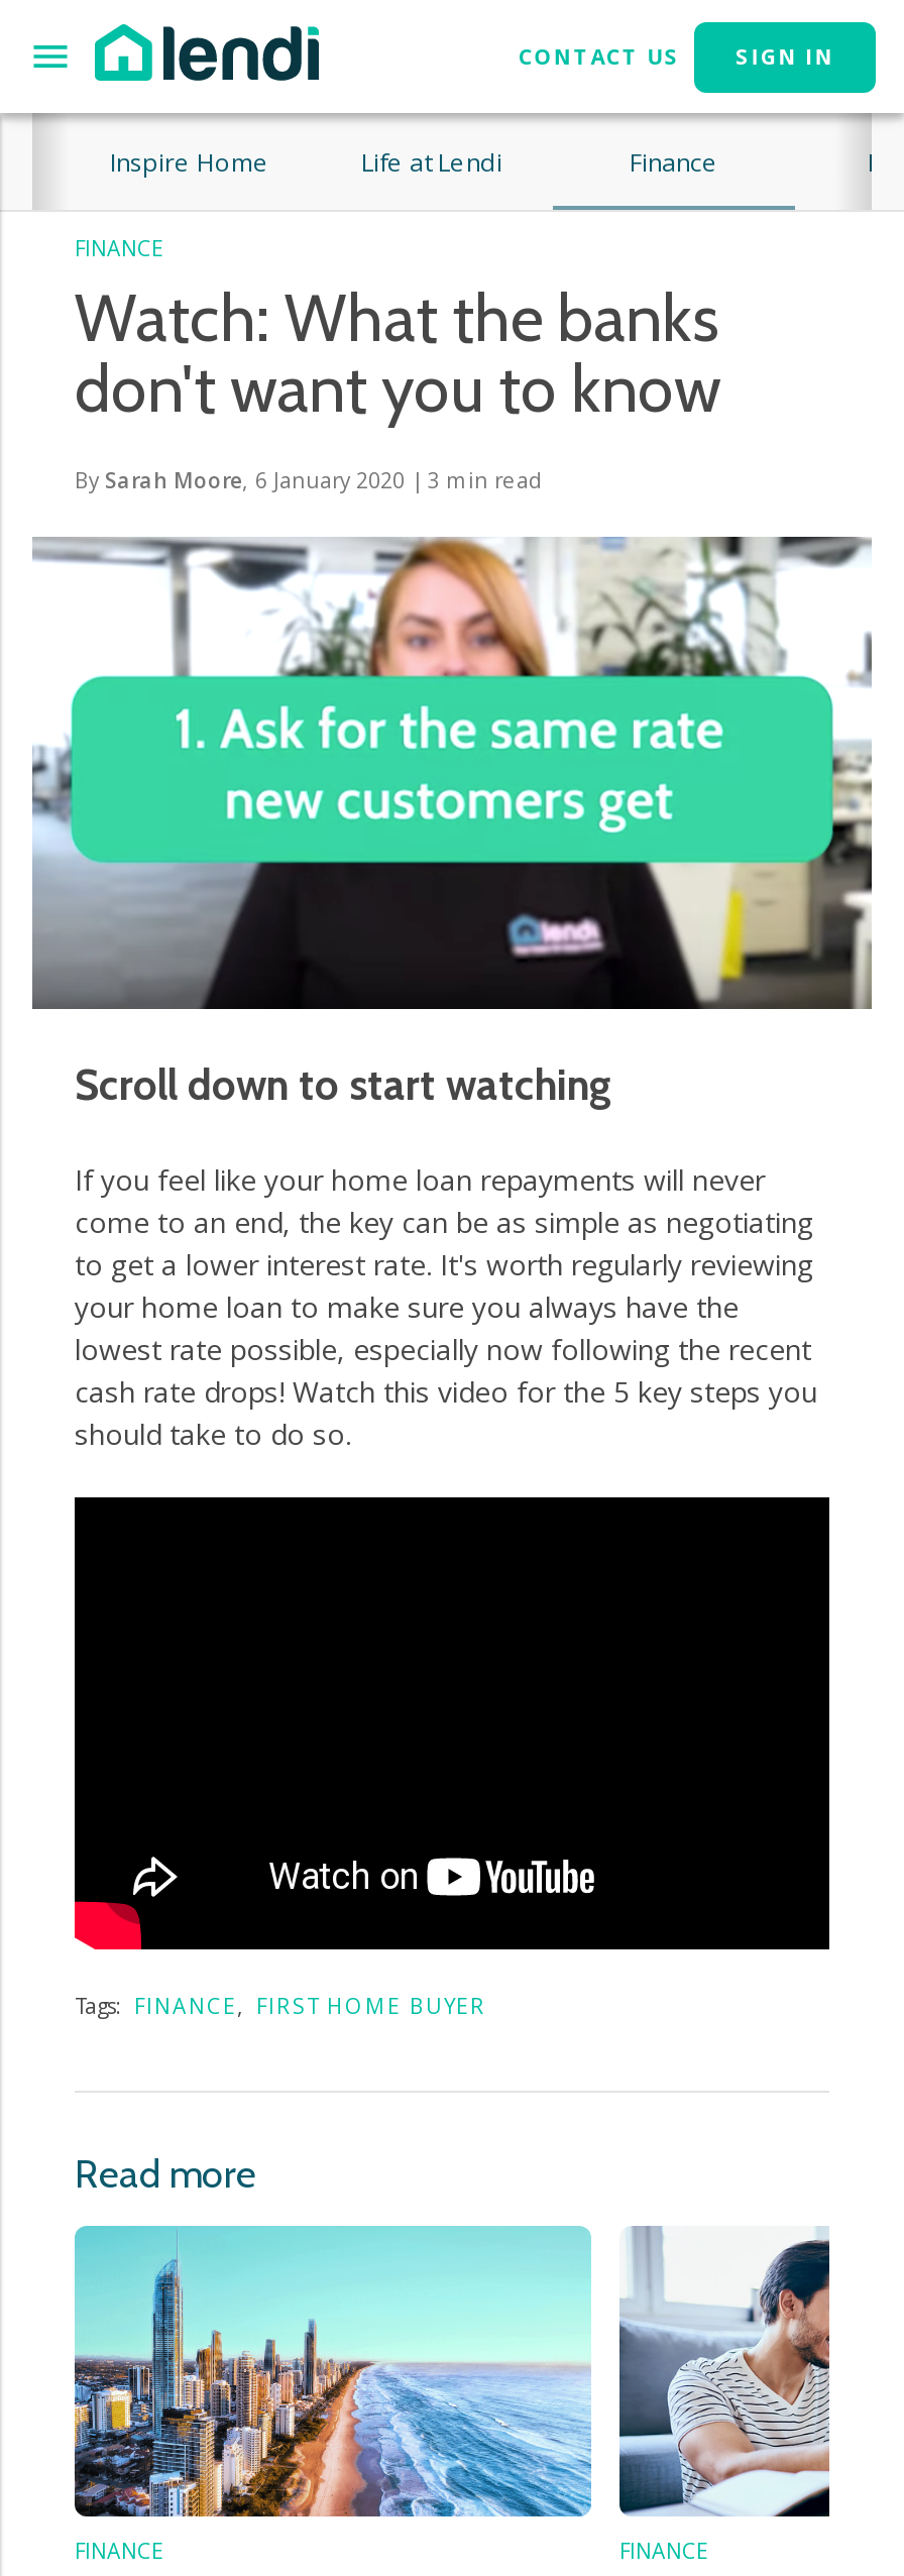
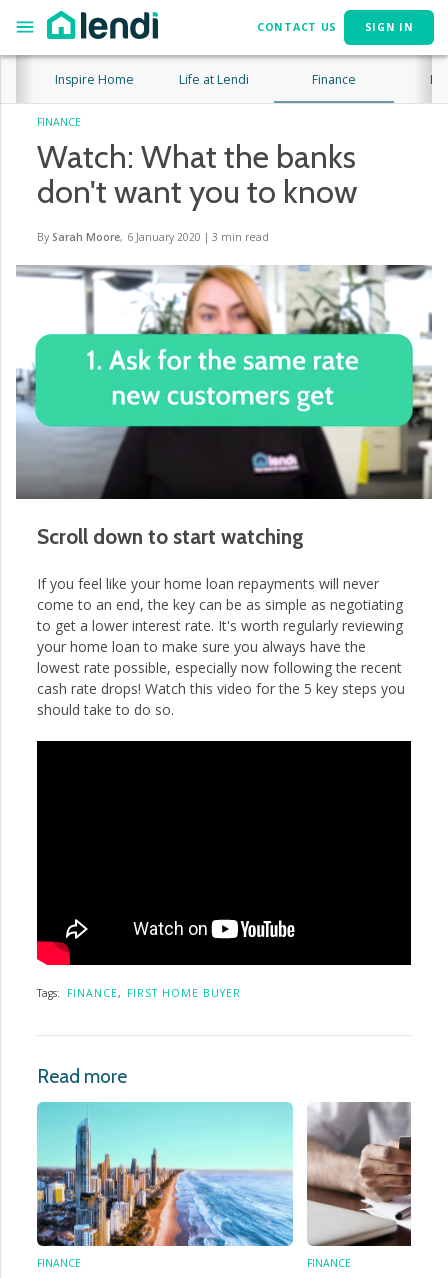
- [image]
+ [image]
